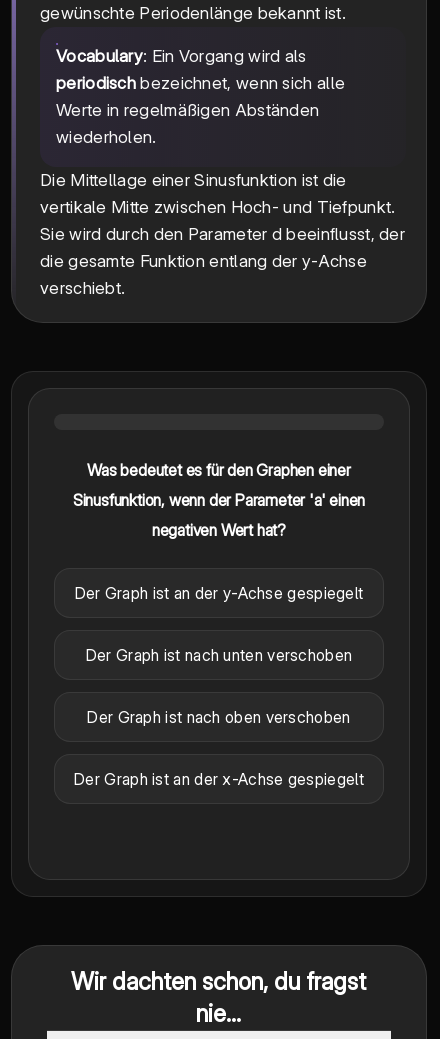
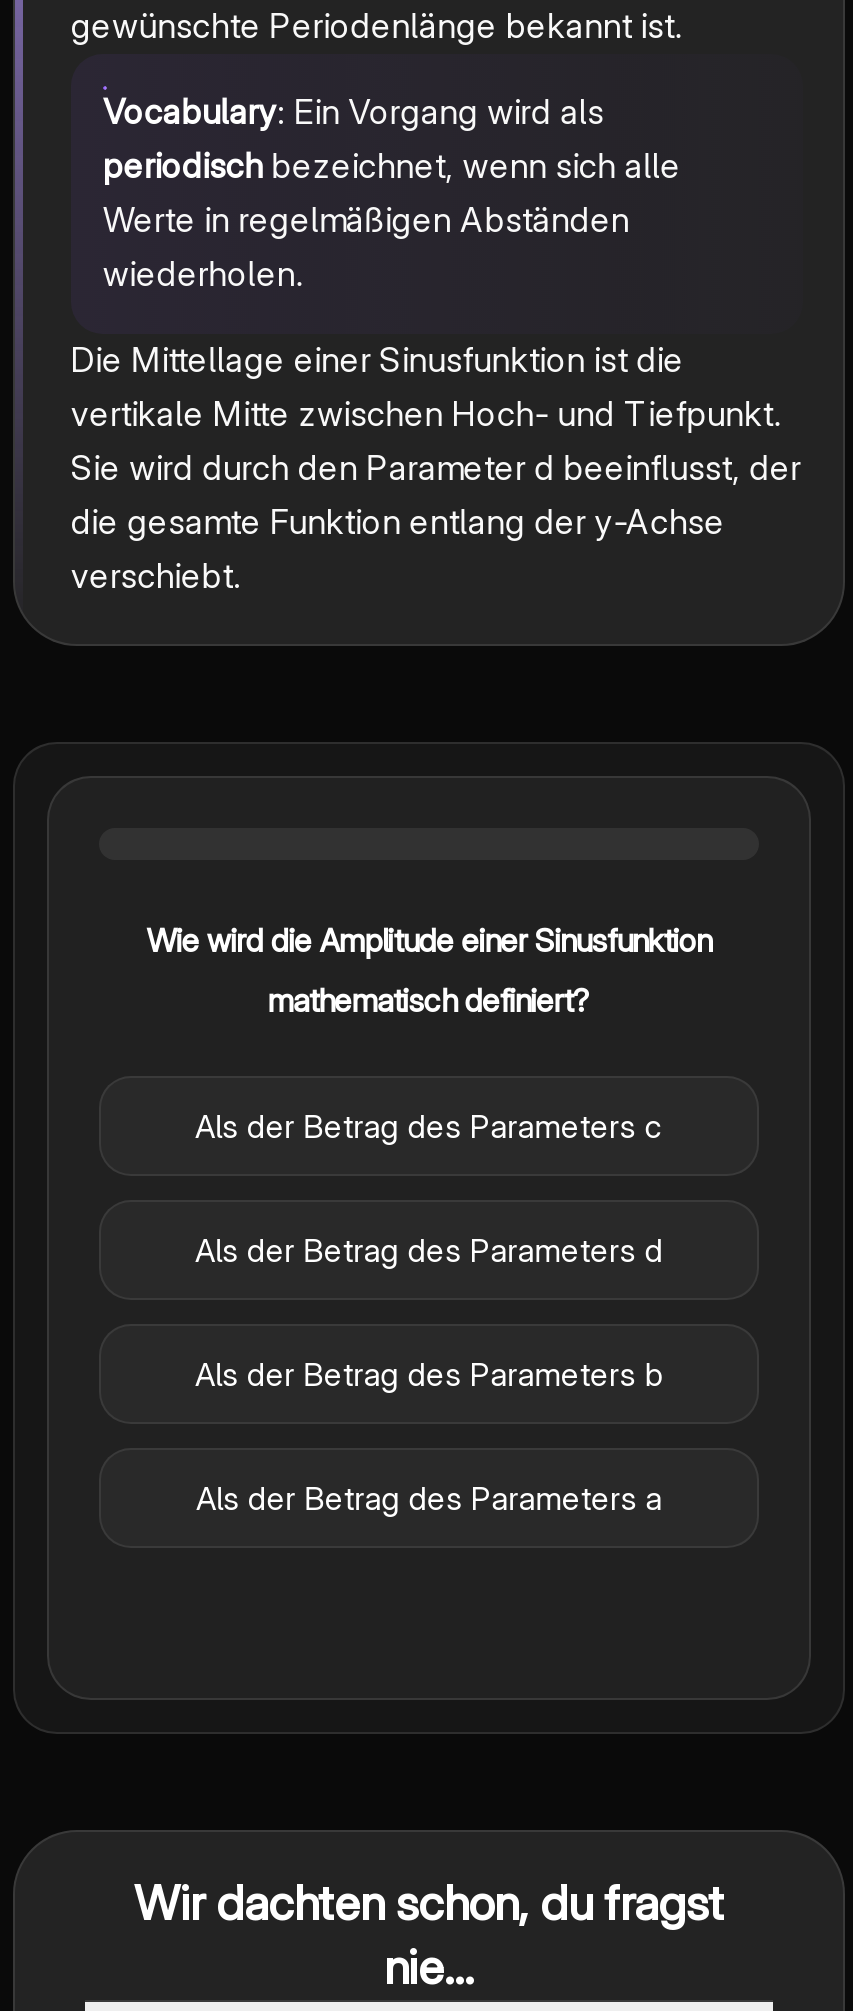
- Was bedeutet es für den Graphen einer
- Sinusfunktion, wenn der Parameter 'a' einen
- negativen Wert hat?
- Der Graph ist an der y-Achse gespiegelt
- Der Graph ist nach unten verschoben
- Der Graph ist nach oben verschoben
- Der Graph ist an der x-Achse gespiegelt
+ Wie wird die Amplitude einer Sinusfunktion
+ mathematisch definiert?
+ Als der Betrag des Parameters c
+ Als der Betrag des Parameters d
+ Als der Betrag des Parameters b
+ Als der Betrag des Parameters a
